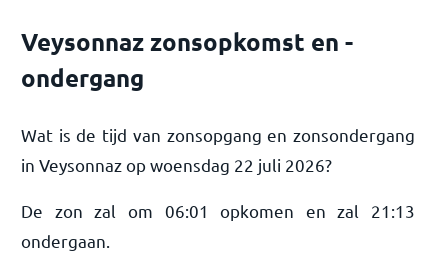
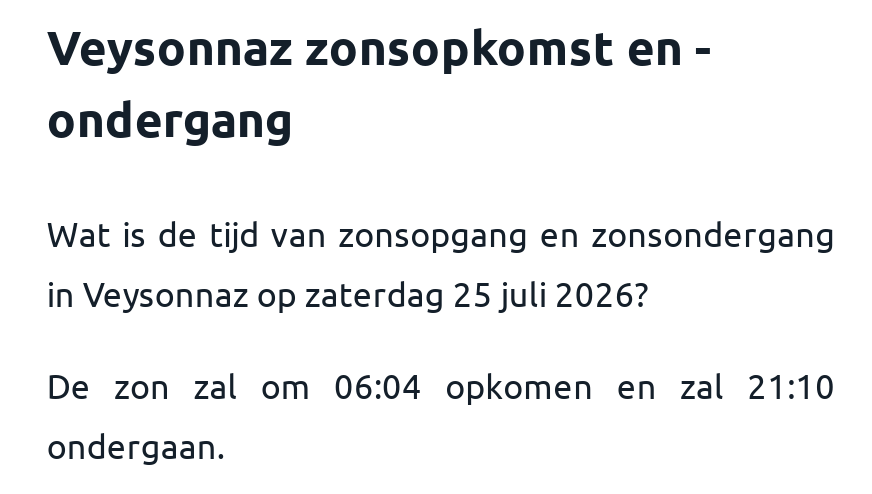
- in Veysonnaz op woensdag 22 juli 2026?
+ in Veysonnaz op zaterdag 25 juli 2026?

- De zon zal om 06:01 opkomen en zal 21:13
+ De zon zal om 06:04 opkomen en zal 21:10
